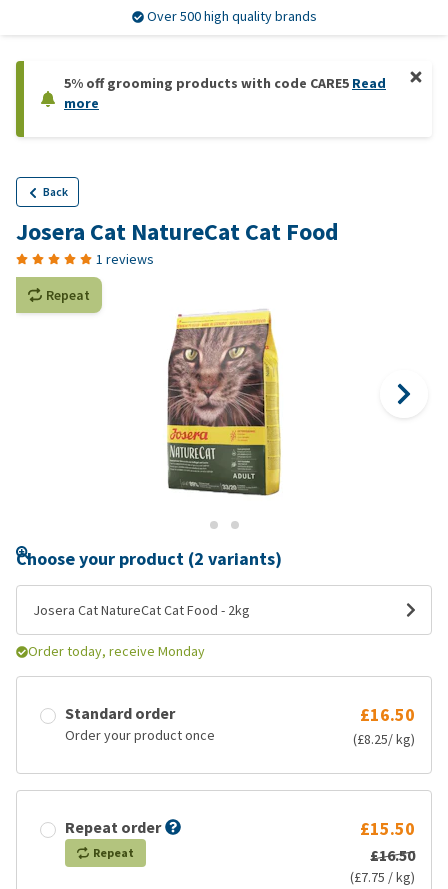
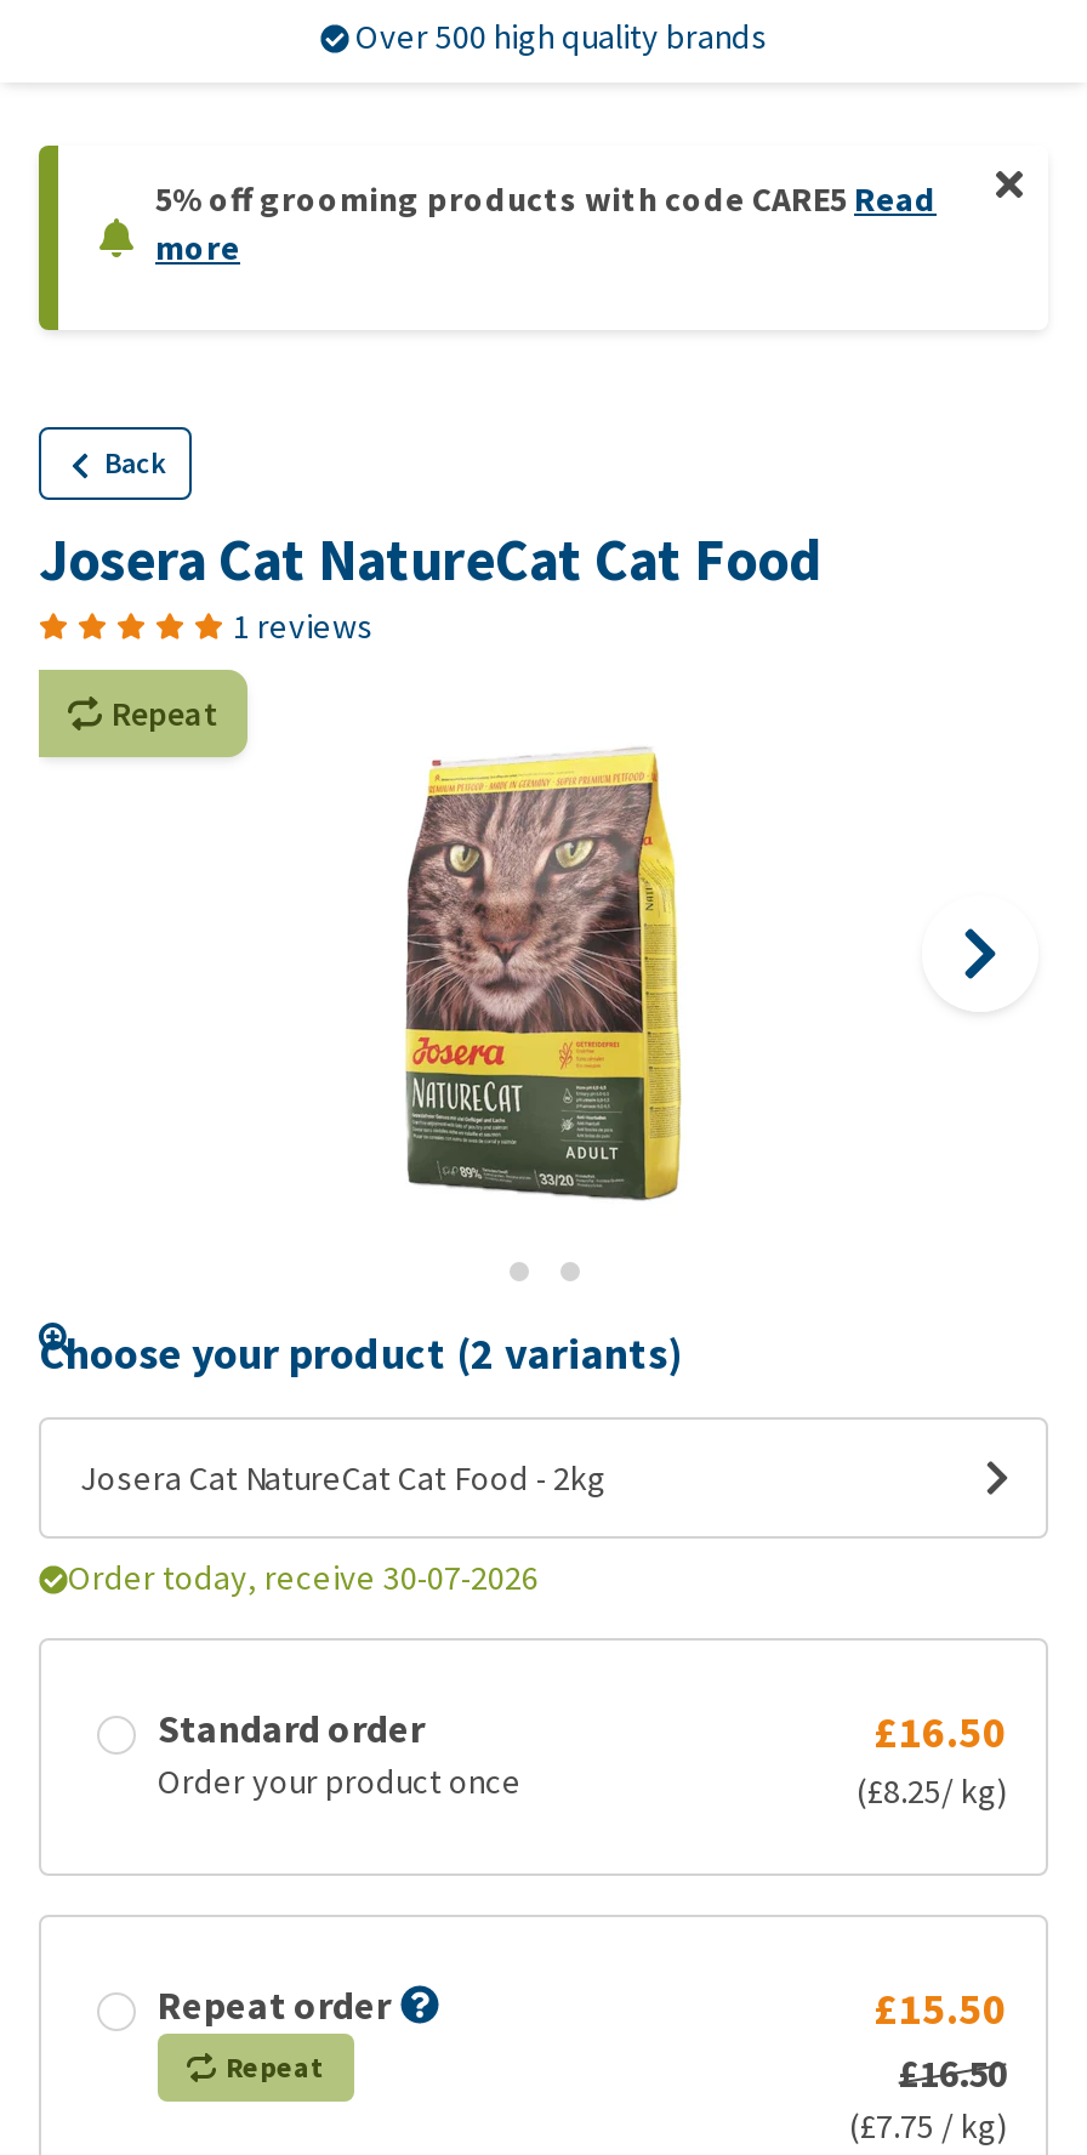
- Order today, receive Monday
+ Order today, receive 30-07-2026
